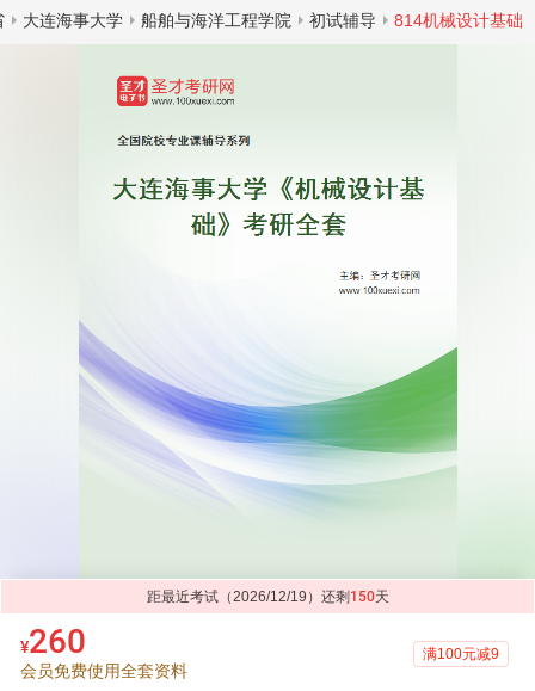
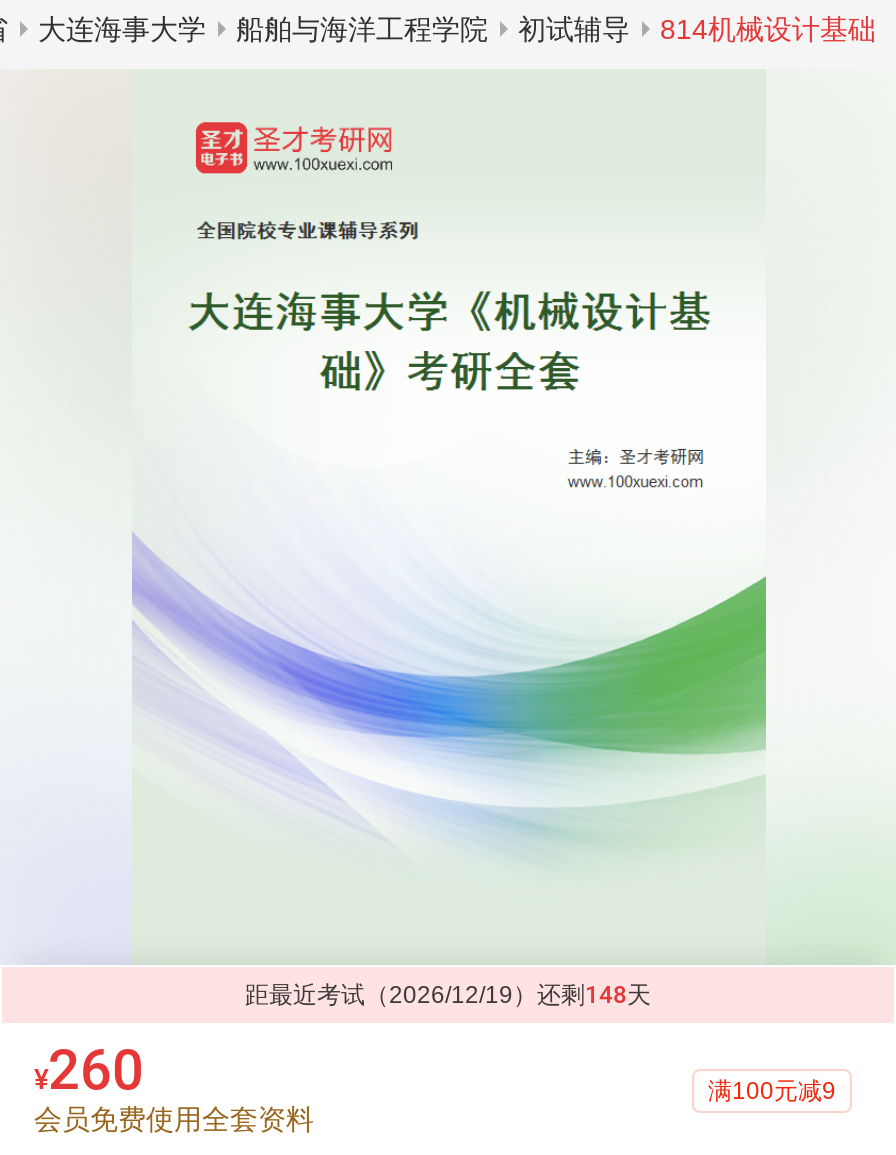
- 距最近考试（2026/12/19）还剩150天
+ 距最近考试（2026/12/19）还剩148天
